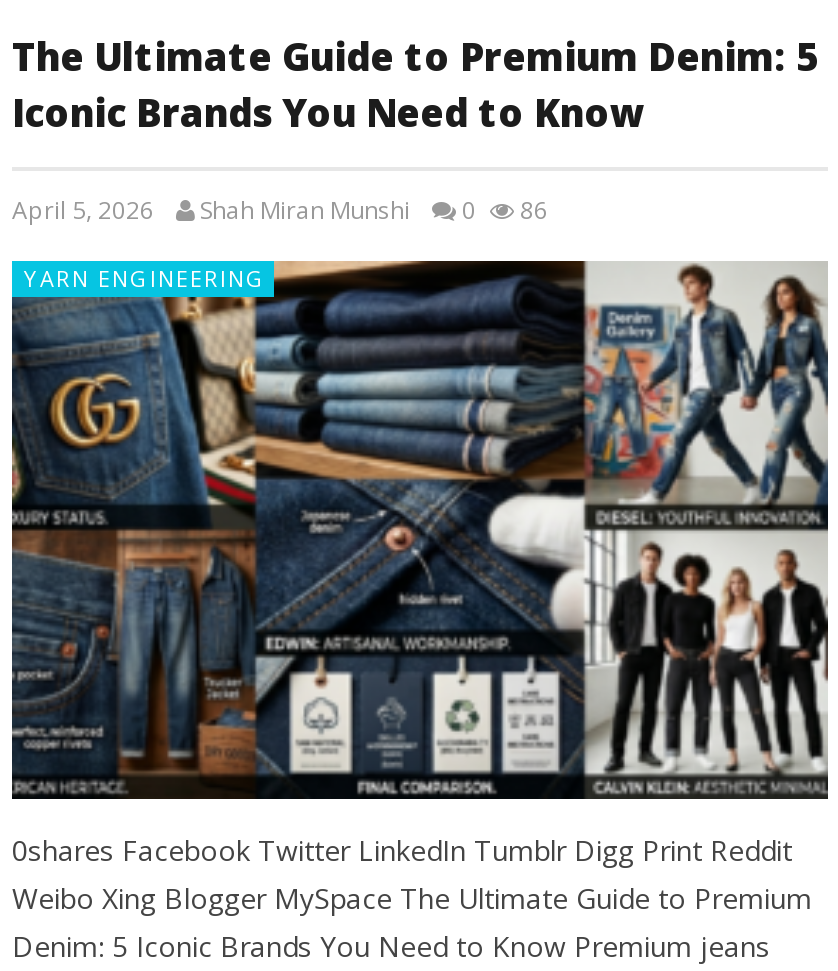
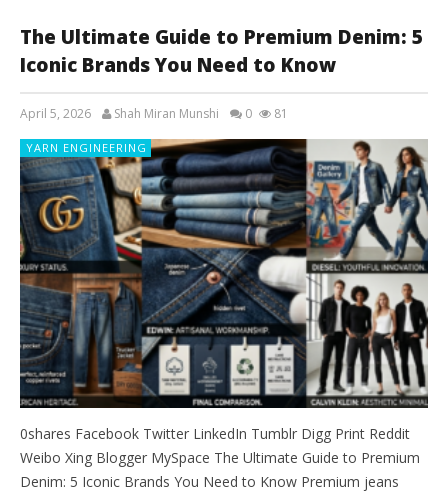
- April 5, 2026 Shah Miran Munshi 0 86
+ April 5, 2026 Shah Miran Munshi 0 81
